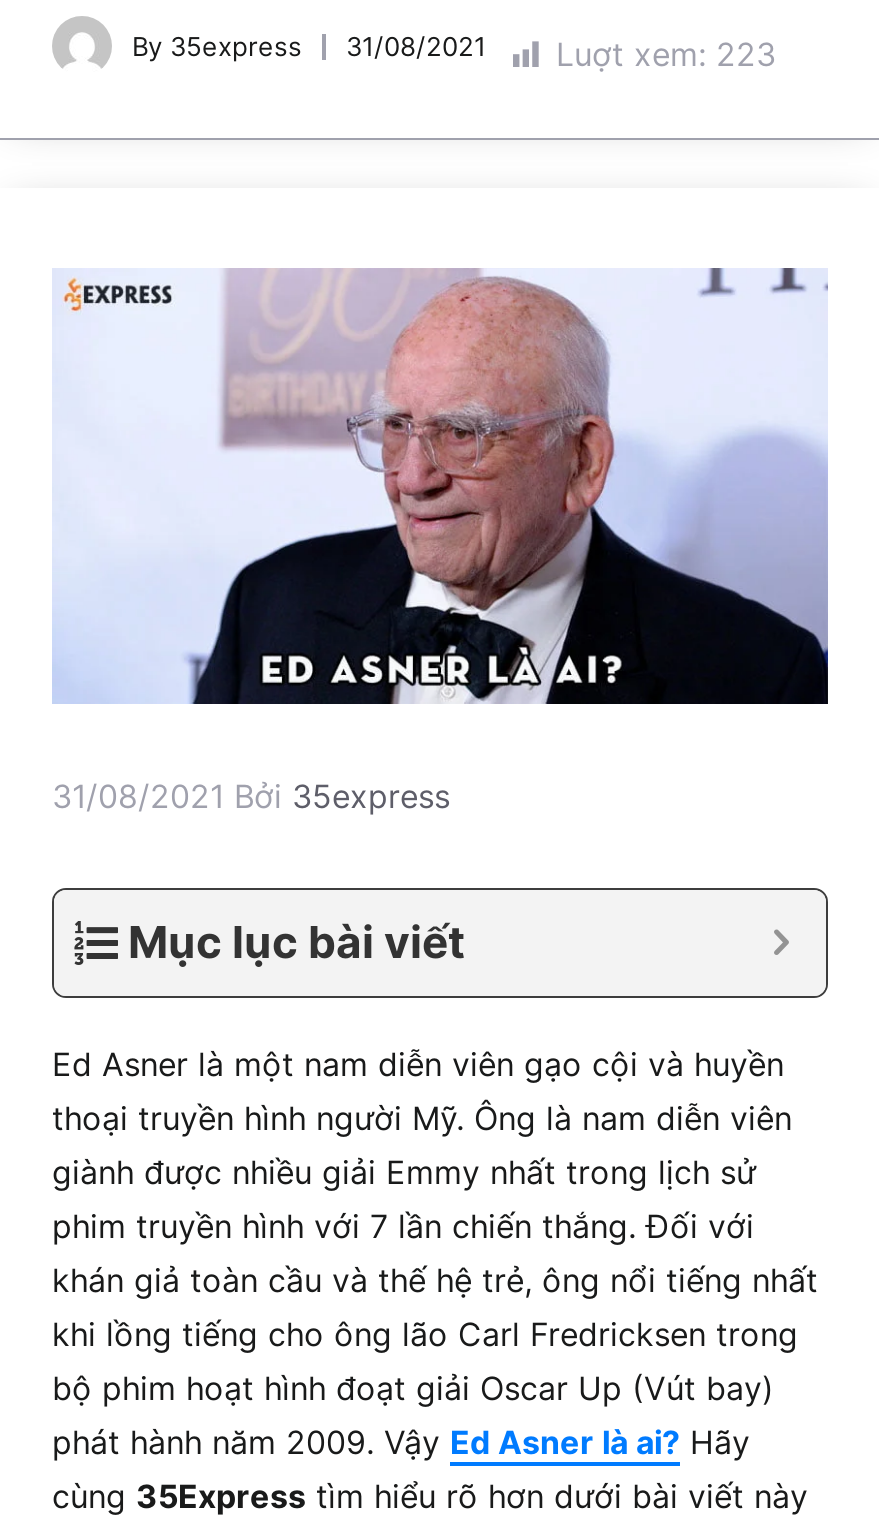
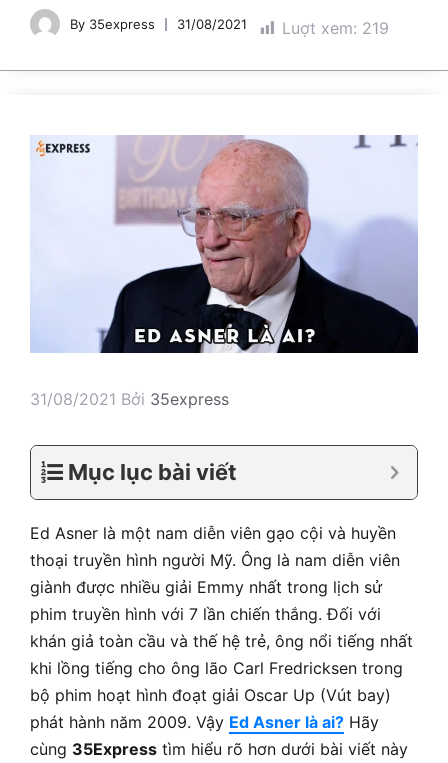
- Luợt xem: 223
+ Luợt xem: 219
